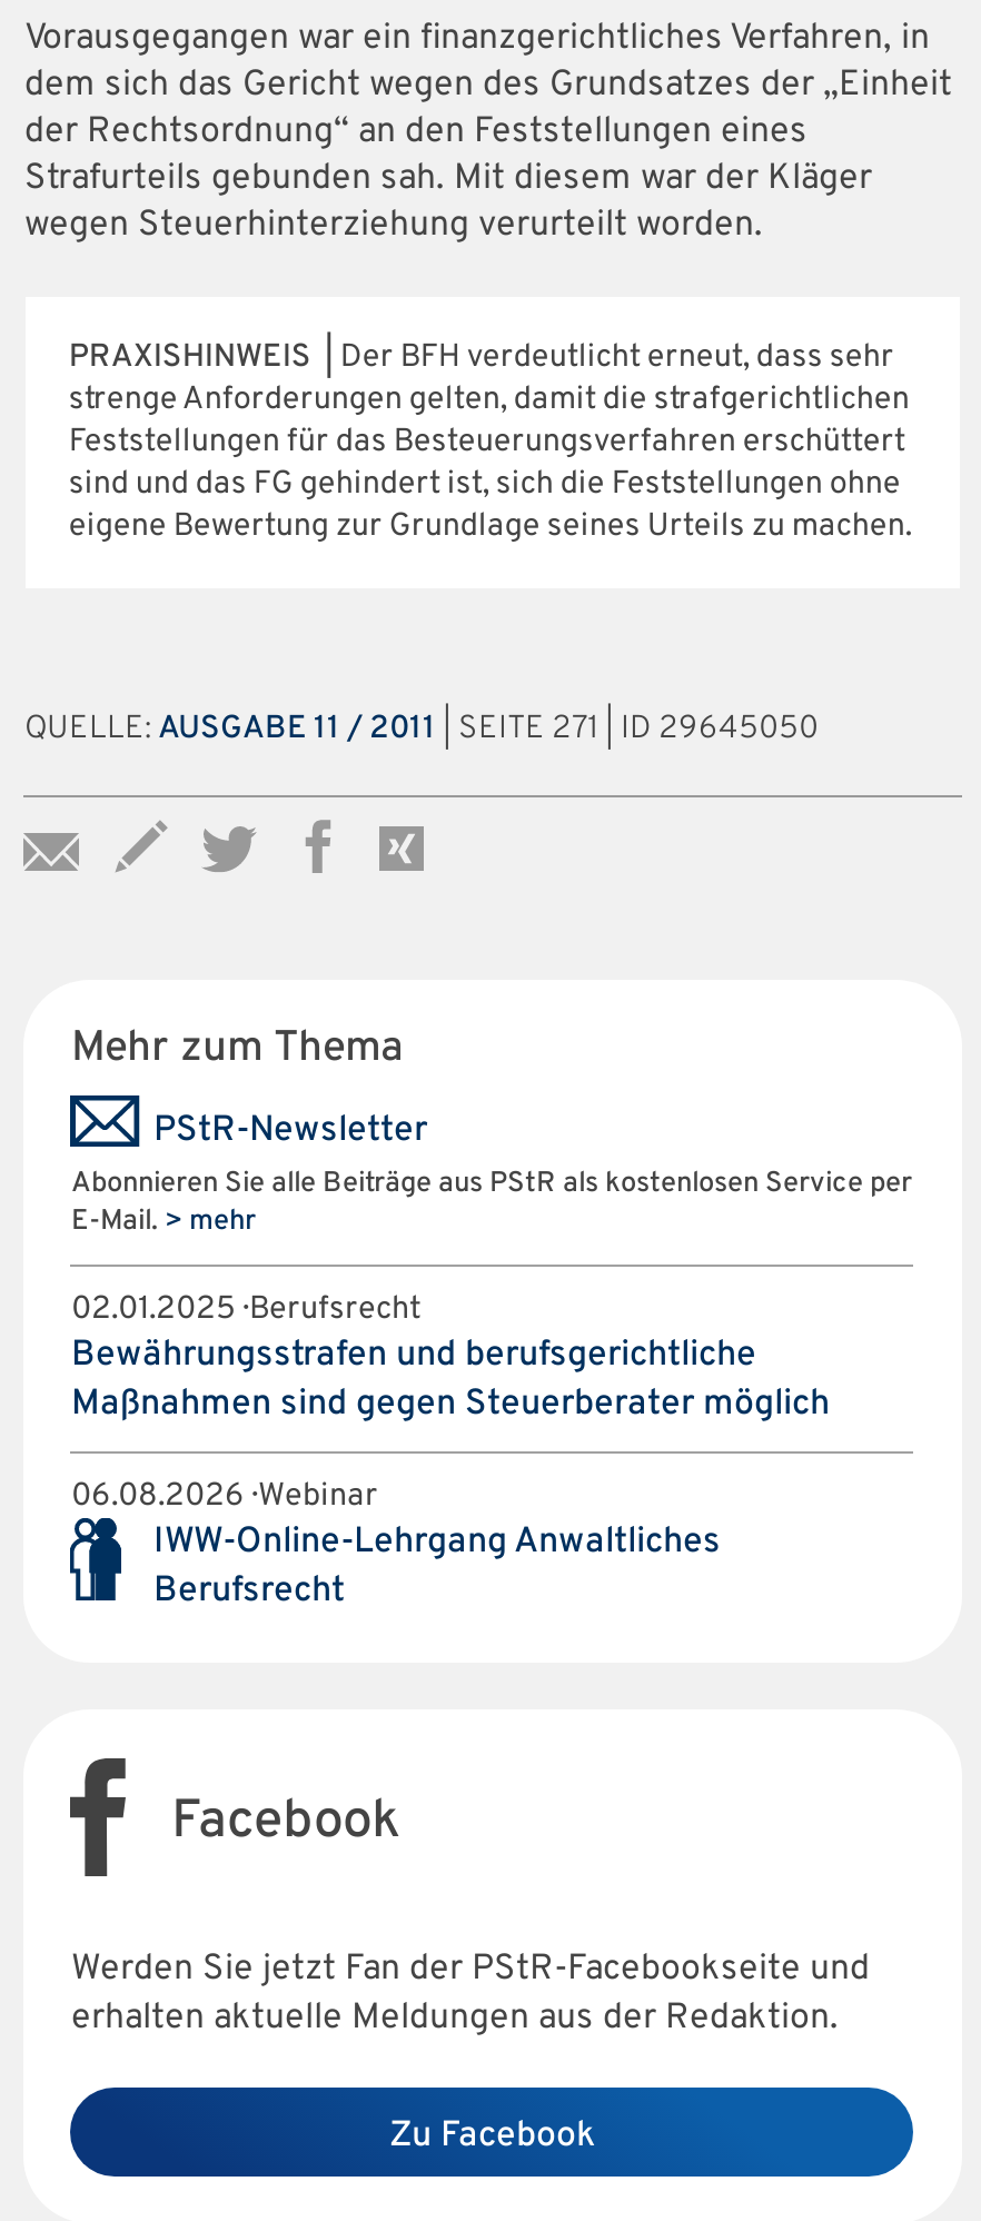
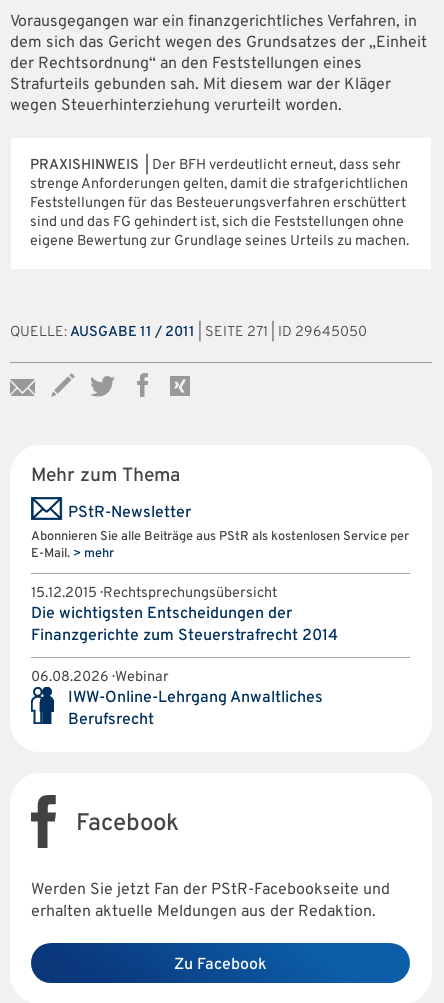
- 02.01.2025 · Berufsrecht
- Bewährungsstrafen und berufsgerichtliche
- Maßnahmen sind gegen Steuerberater möglich
+ 15.12.2015 · Rechtsprechungsübersicht
+ Die wichtigsten Entscheidungen der
+ Finanzgerichte zum Steuerstrafrecht 2014
